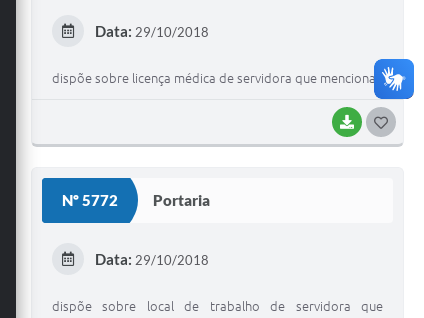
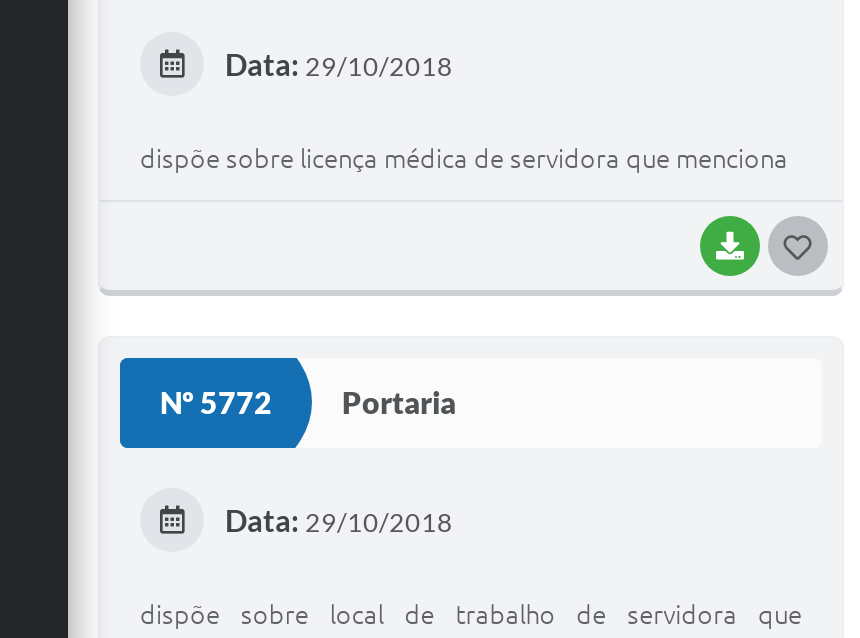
- [image]
